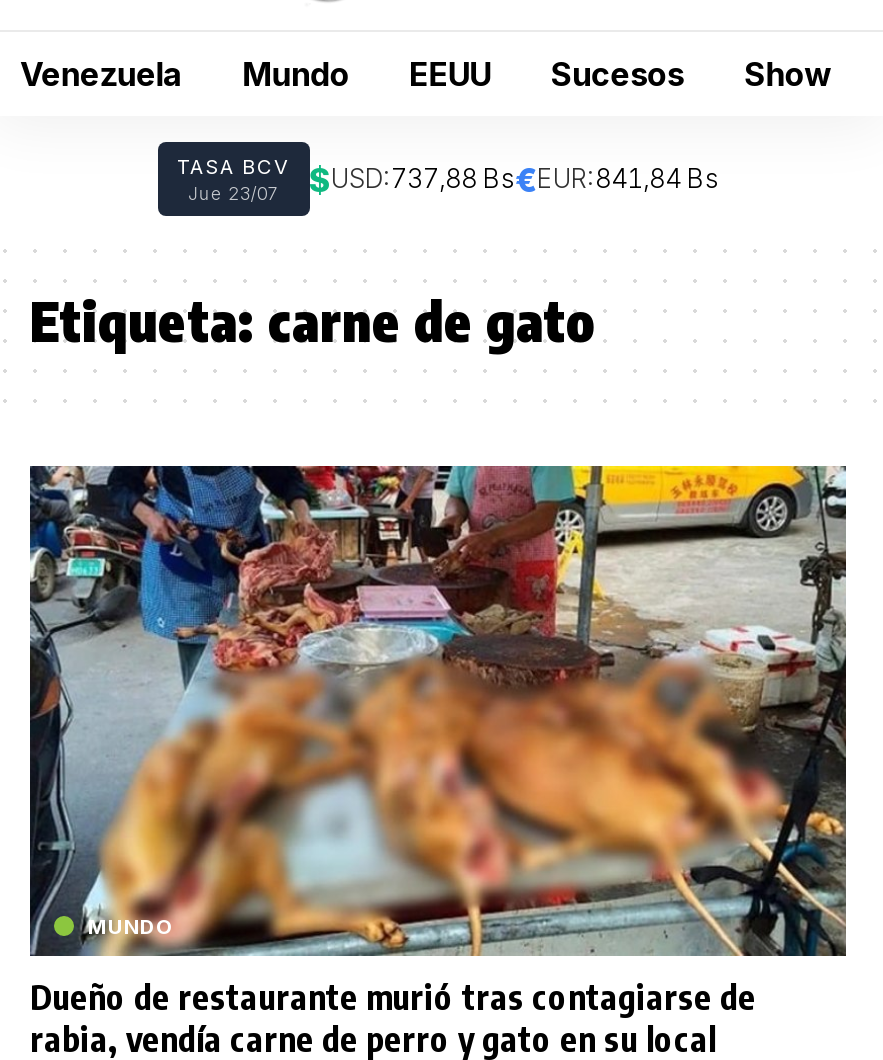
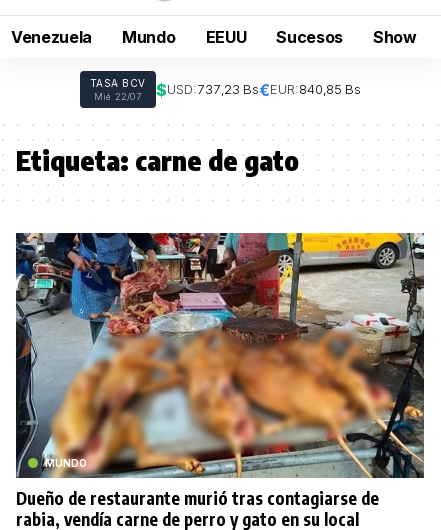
- Jue 23/07
- $USD:737,88 Bs€EUR:841,84 Bs
+ Mié 22/07
+ $USD:737,23 Bs€EUR:840,85 Bs
